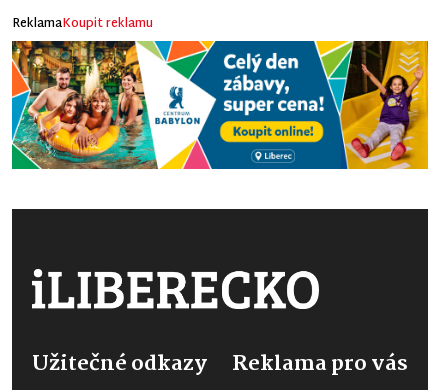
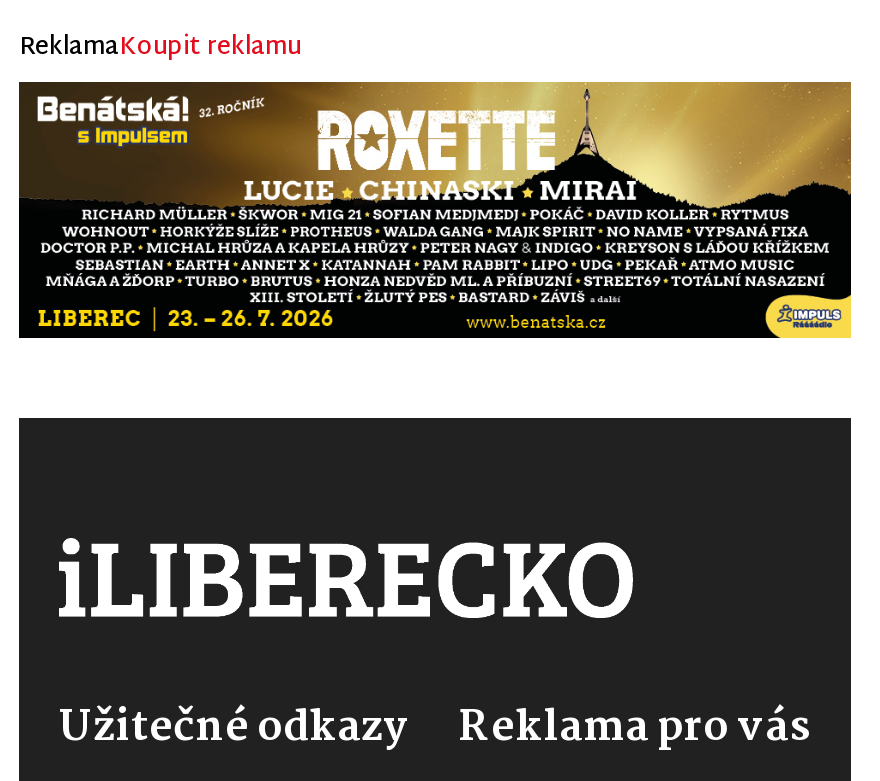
- [image]
+ [image]
